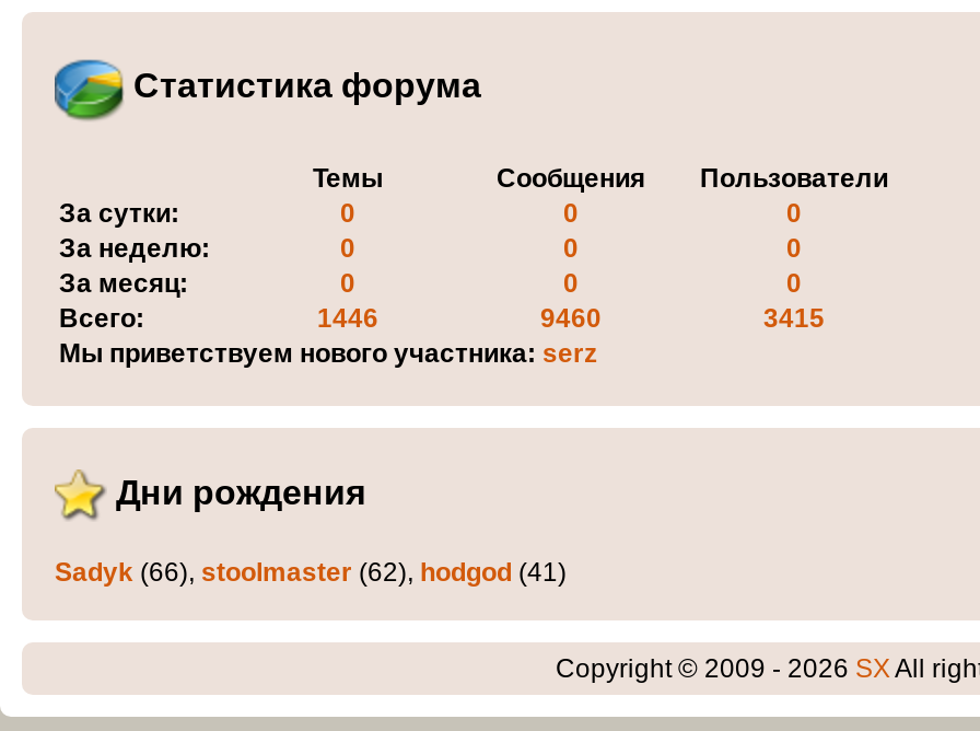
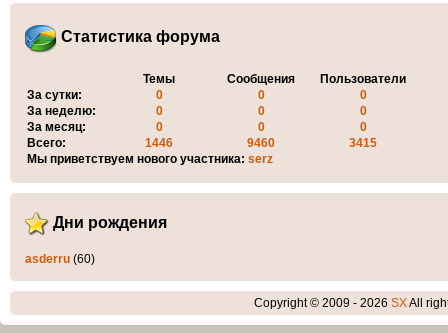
- Sadyk (66), stoolmaster (62), hodgod (41)
+ asderru (60)
